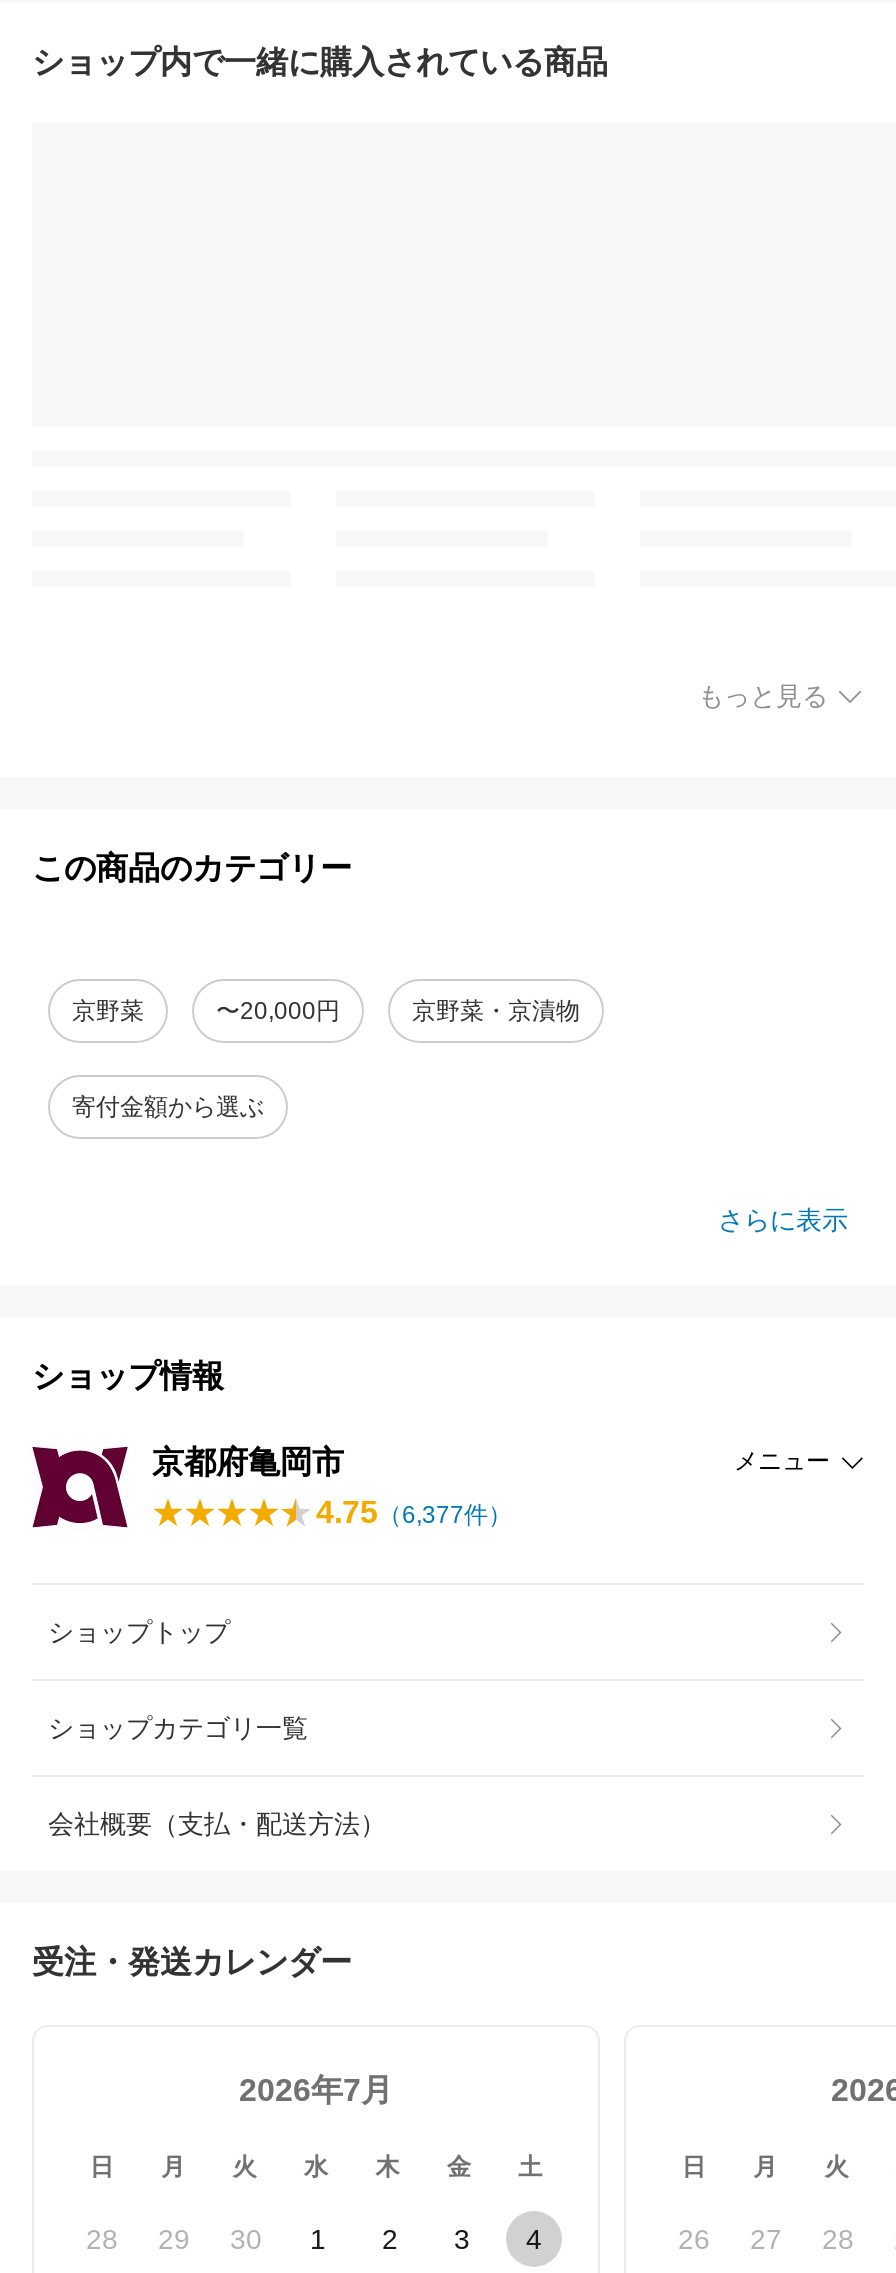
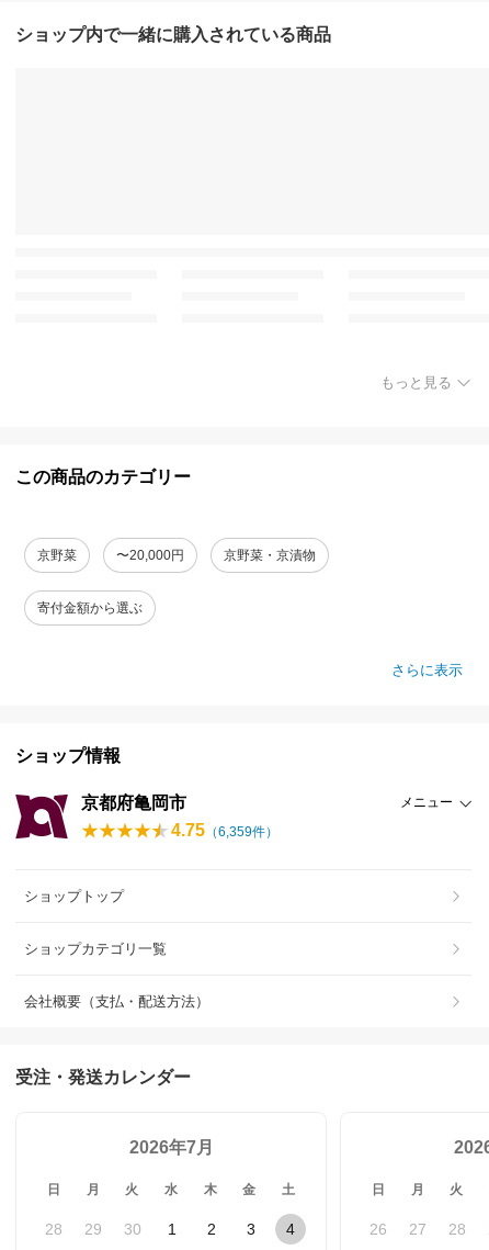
- 4.75（6,377件）
+ 4.75（6,359件）
